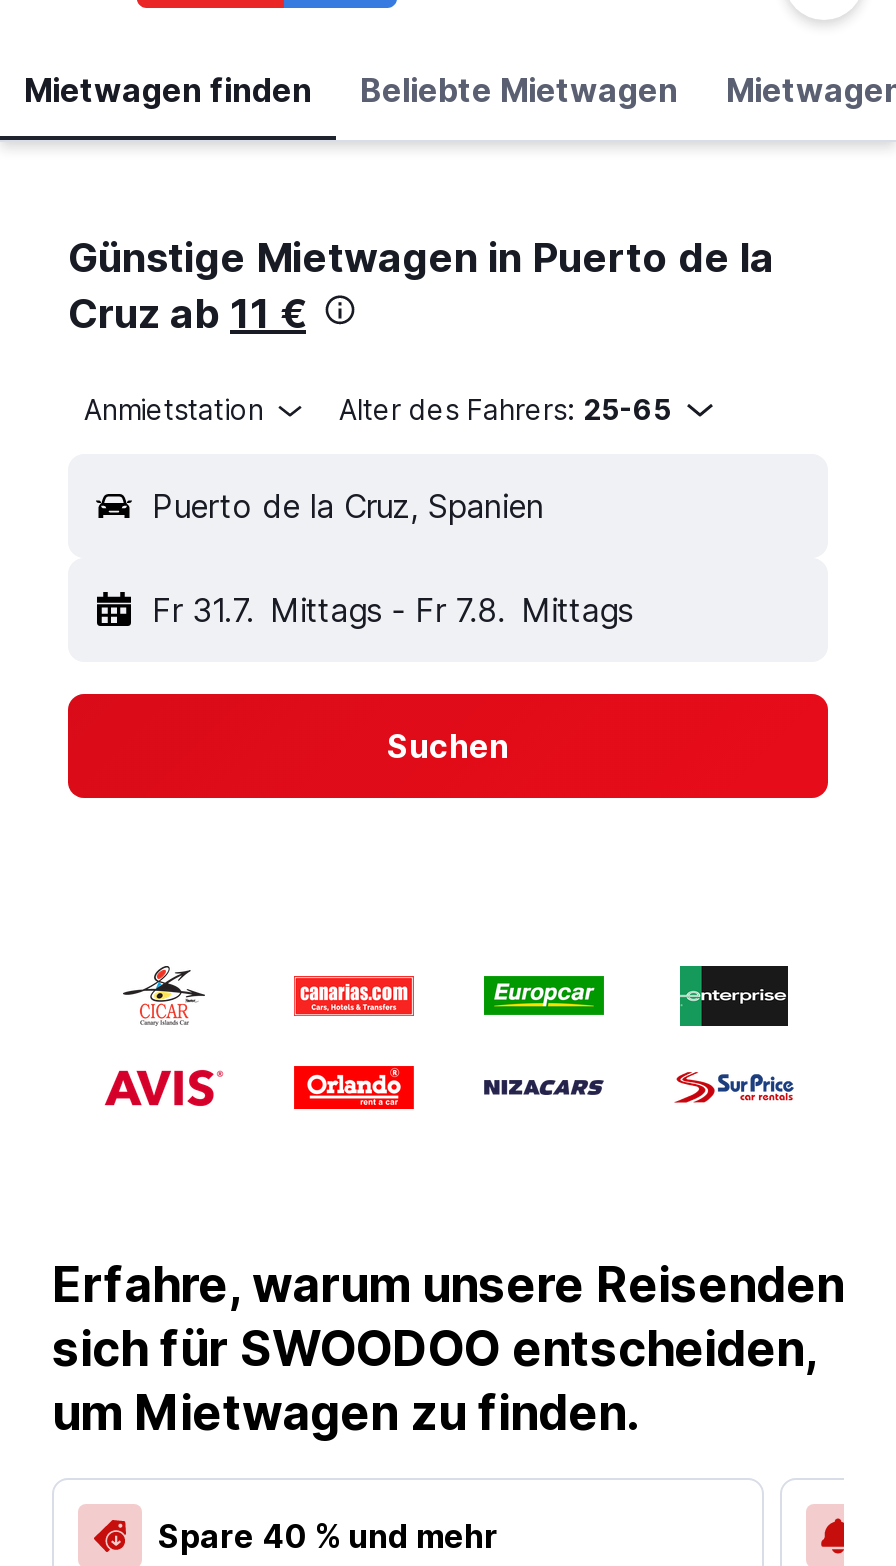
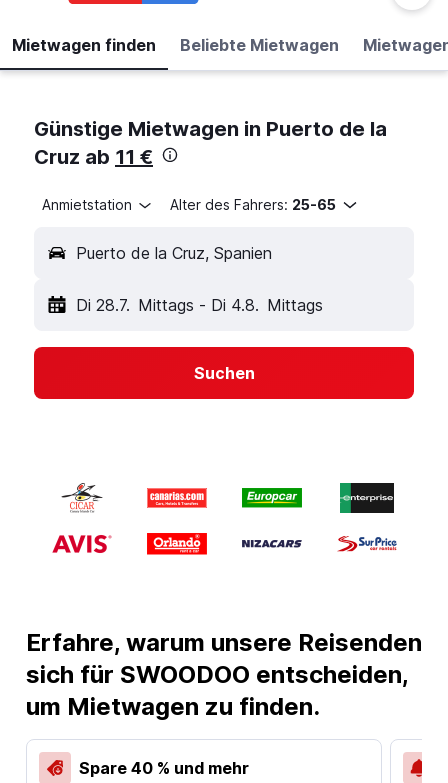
- Fr 31.7. Mittags - Fr 7.8. Mittags
+ Di 28.7. Mittags - Di 4.8. Mittags
